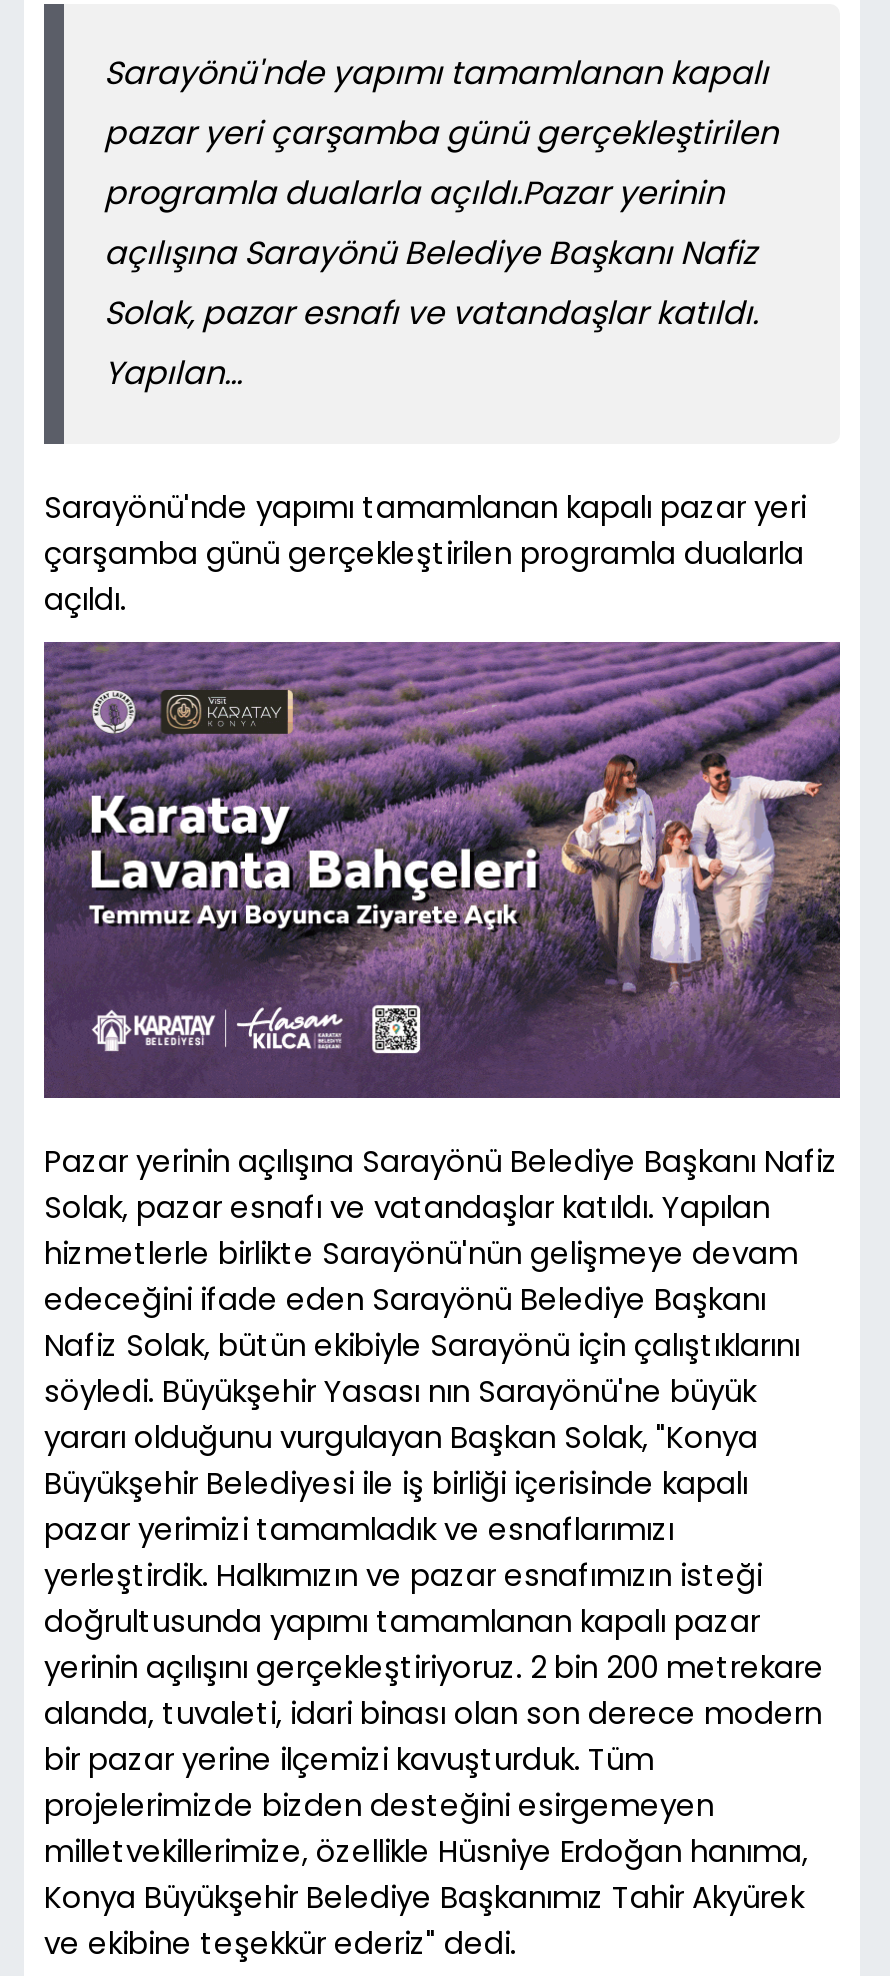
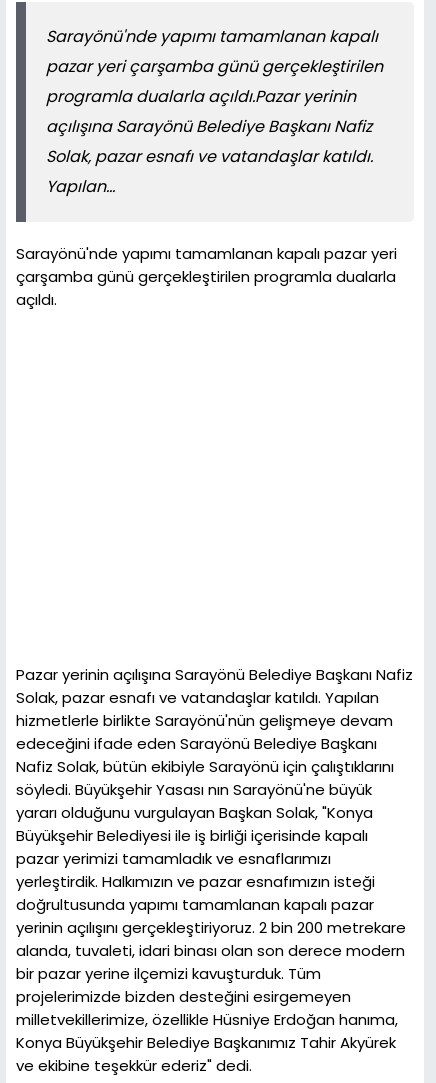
- [image]
